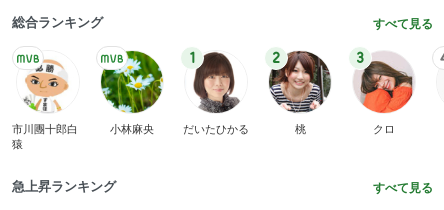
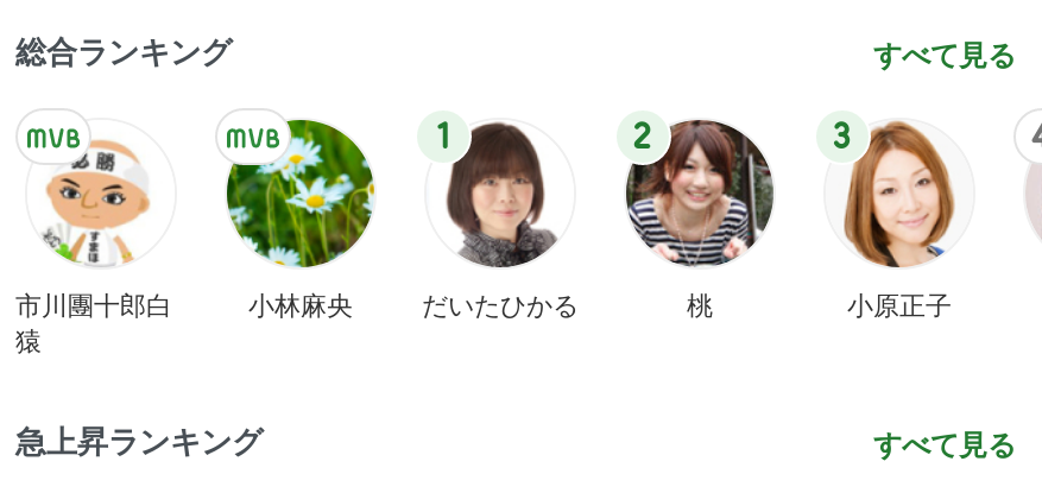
- [image]
- クロ
+ [image]
+ 小原正子
